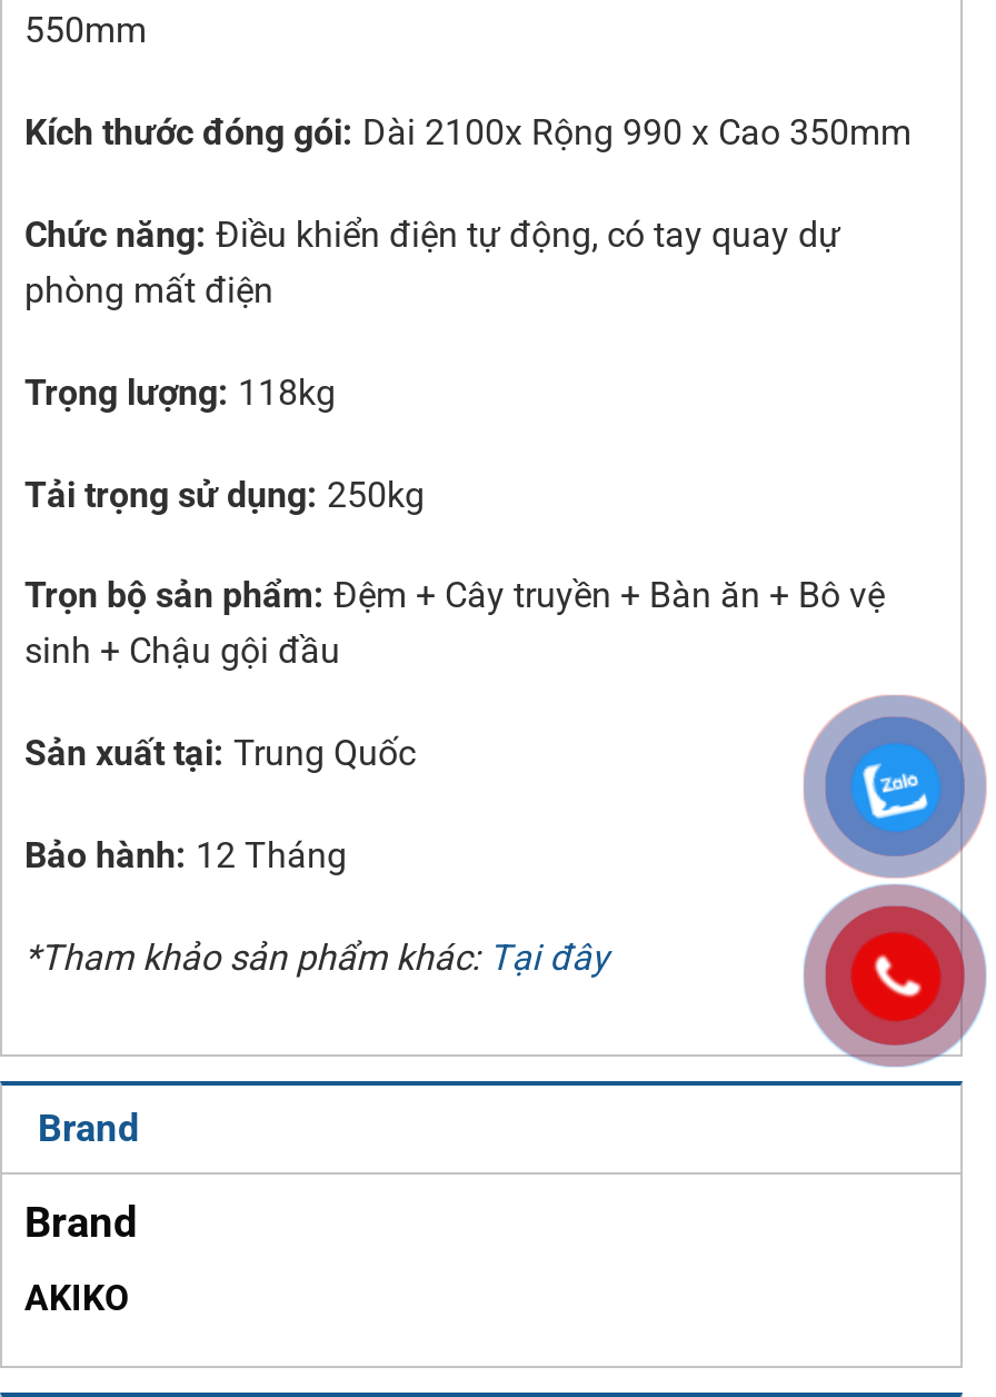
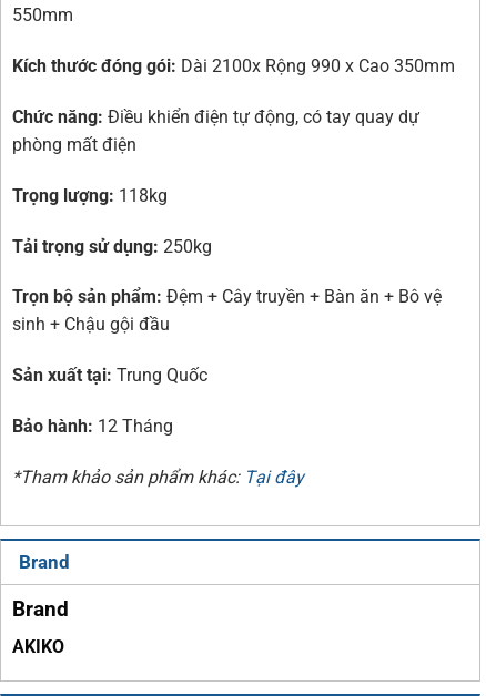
- [image]
